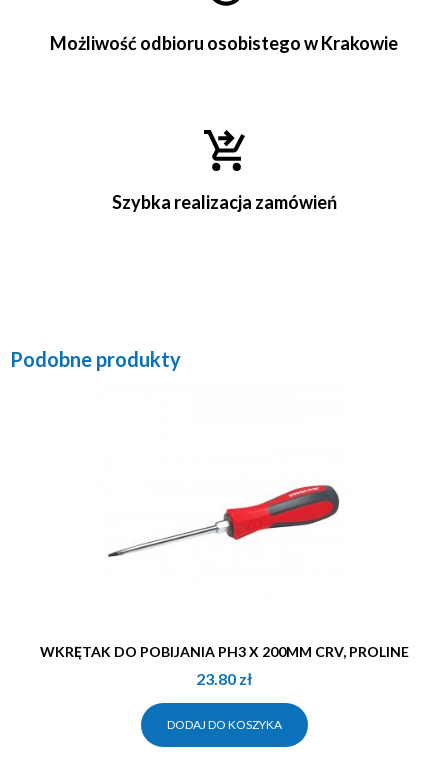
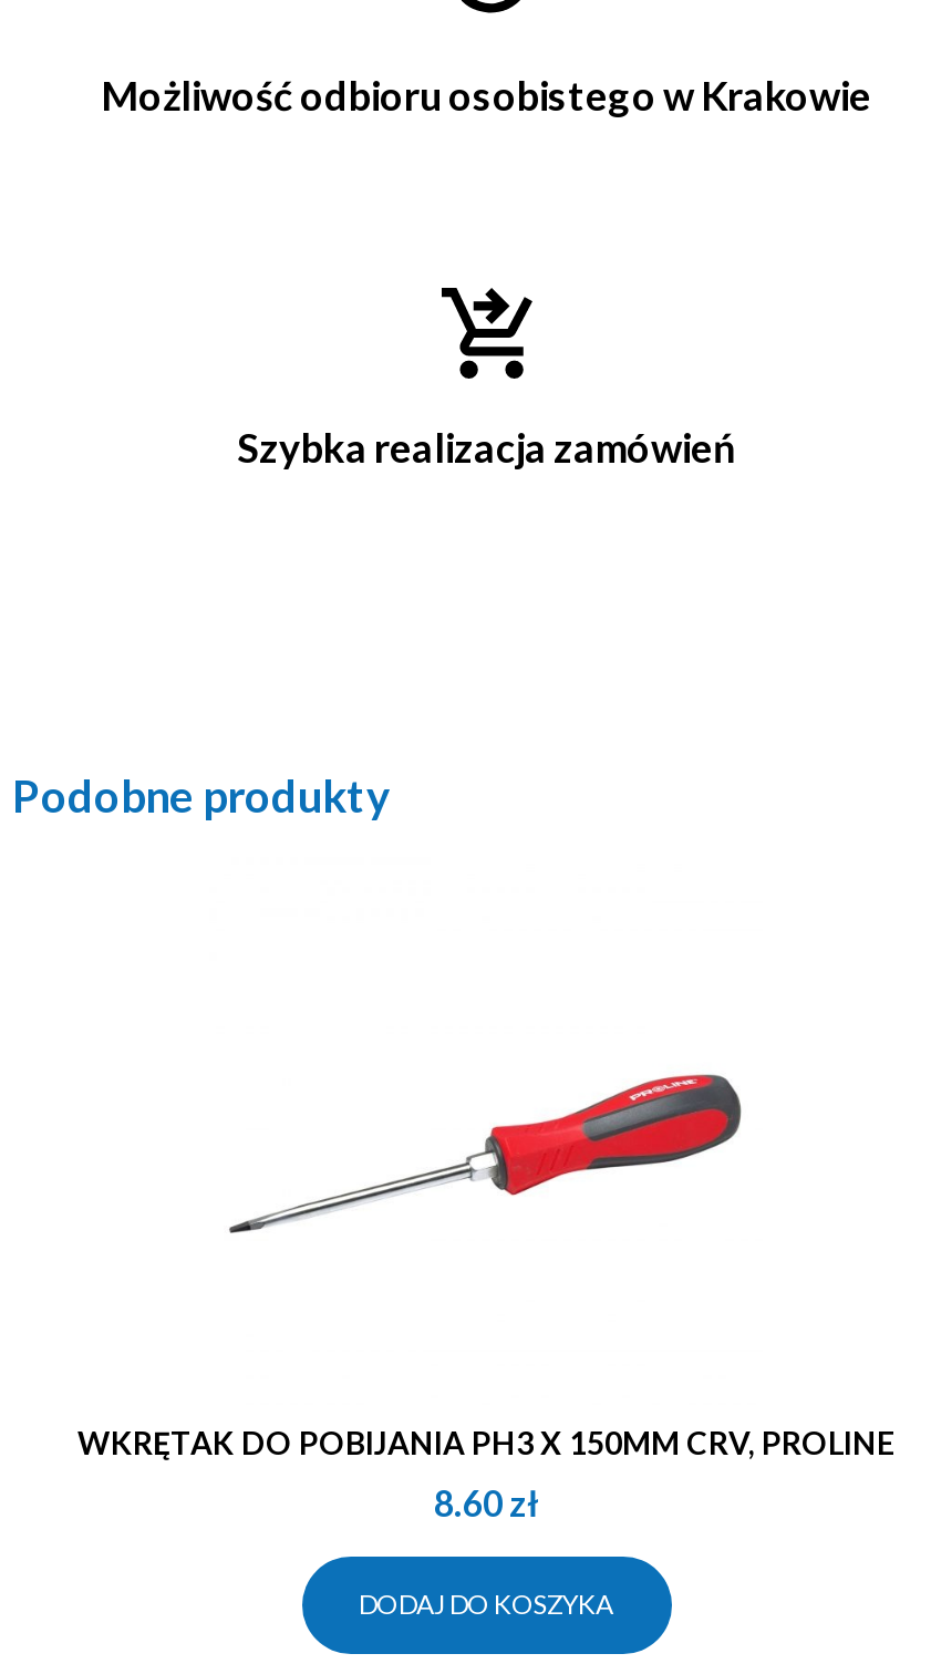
- WKRĘTAK DO POBIJANIA PH3 X 200MM CRV, PROLINE
+ WKRĘTAK DO POBIJANIA PH3 X 150MM CRV, PROLINE

- 23.80 zł
+ 8.60 zł
